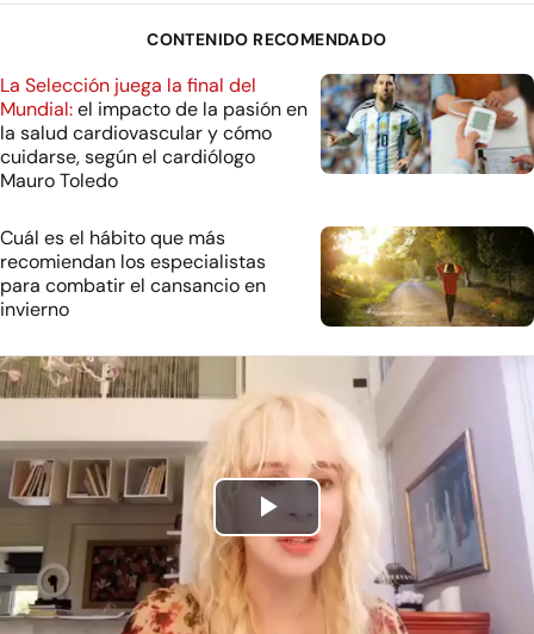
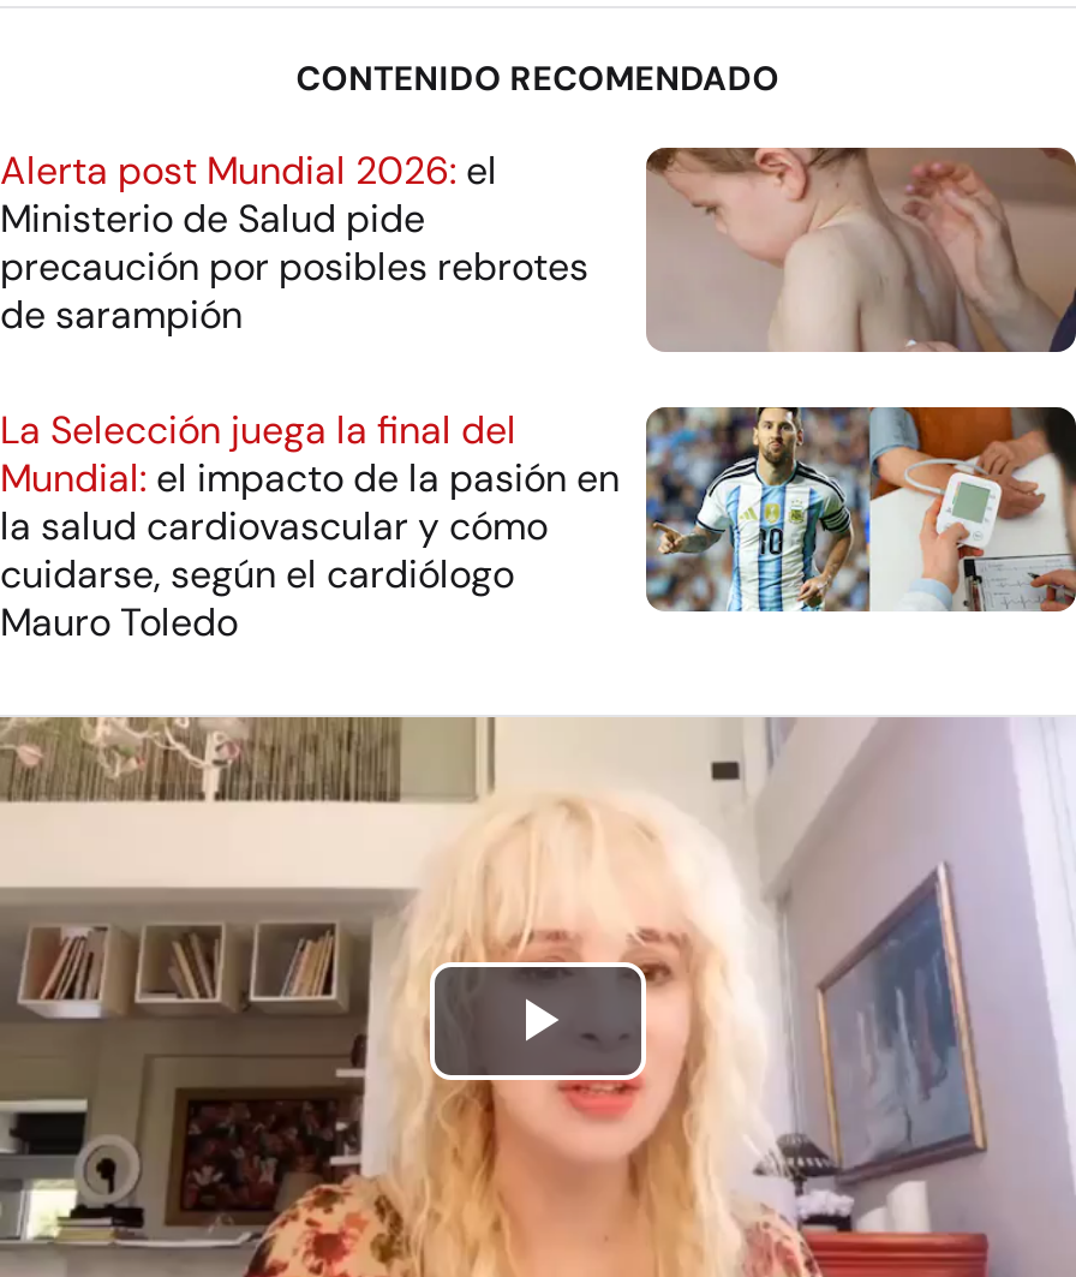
+ [image]
+ Alerta post Mundial 2026: el
+ Ministerio de Salud pide
+ precaución por posibles rebrotes
+ de sarampión

moved down: [image] | La Selección juega la final del | Mundial: el impacto de la pasión en | la salud cardiovascular y cómo | cuidarse, según el cardiólogo | Mauro Toledo

- Cuál es el hábito que más
- recomiendan los especialistas
- para combatir el cansancio en
- invierno

- [image]
